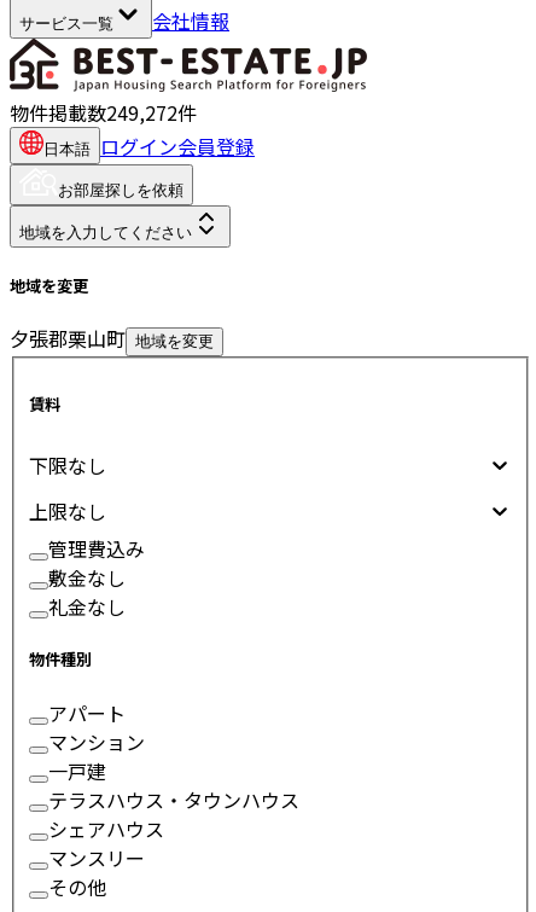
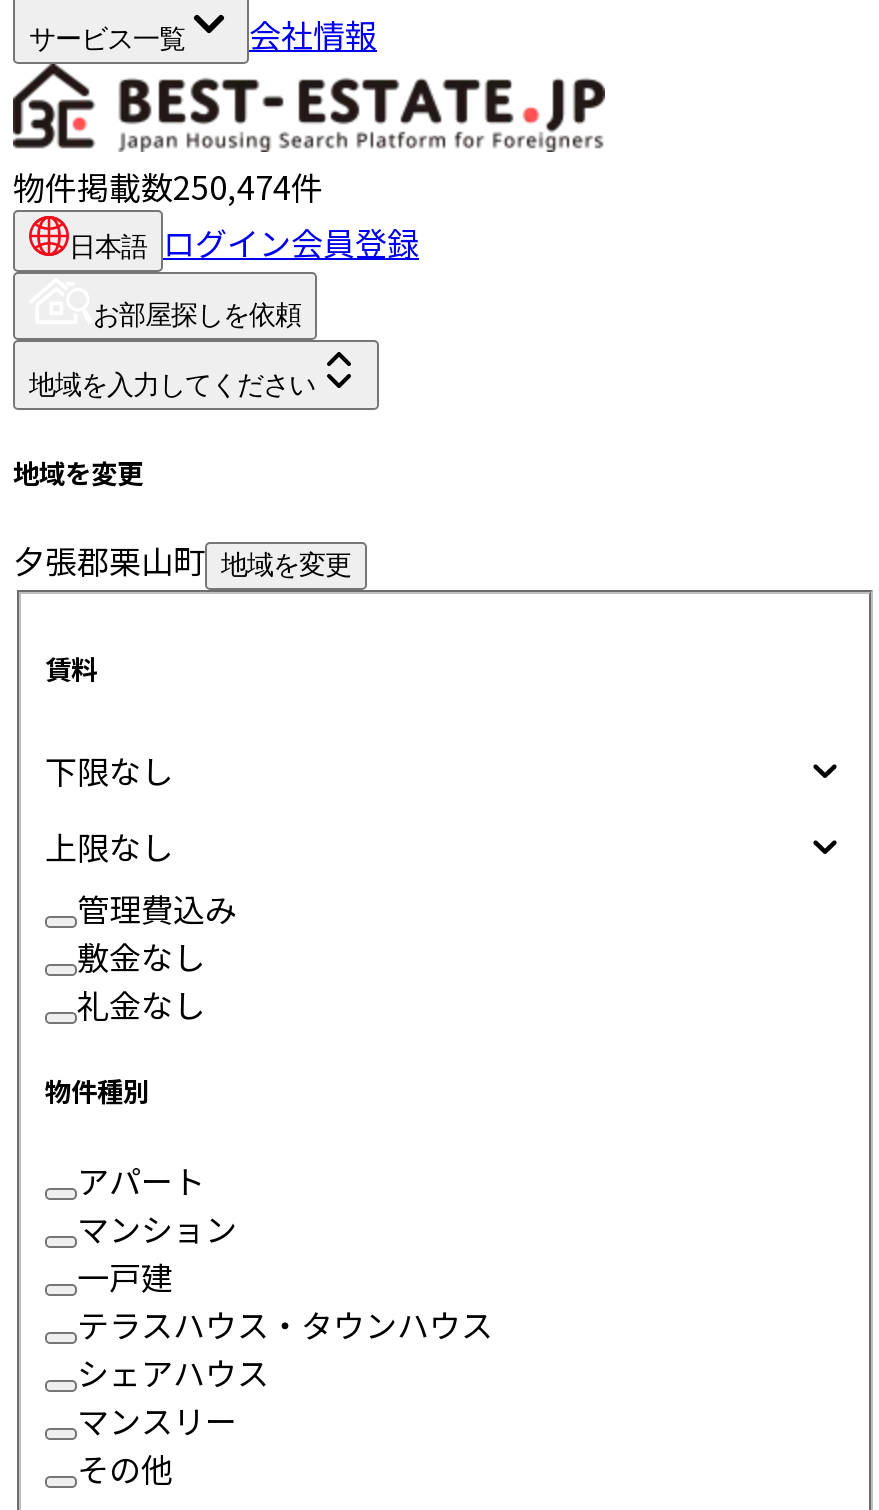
- 物件掲載数249,272件
+ 物件掲載数250,474件
